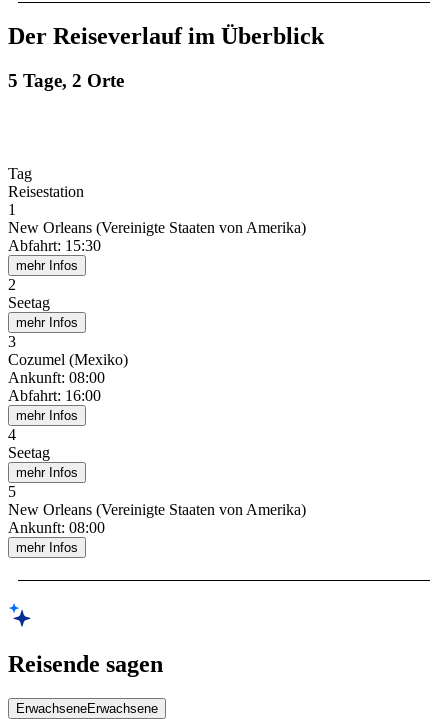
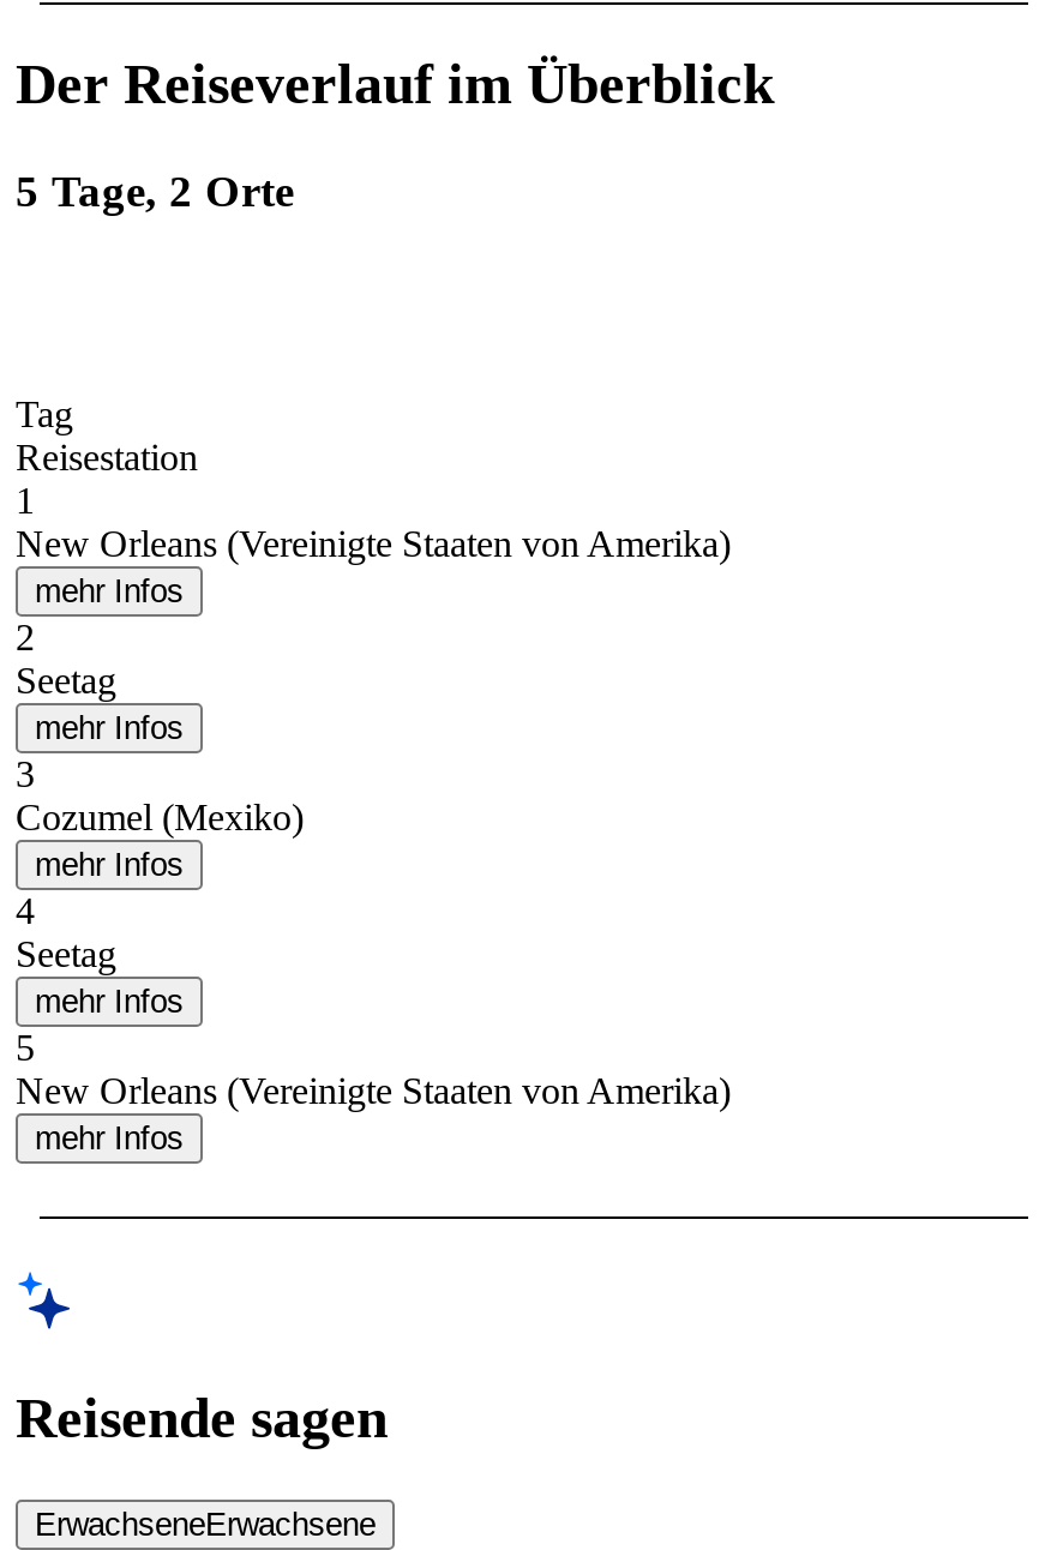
- Abfahrt: 15:30

- Ankunft: 08:00
- Abfahrt: 16:00

- Ankunft: 08:00
